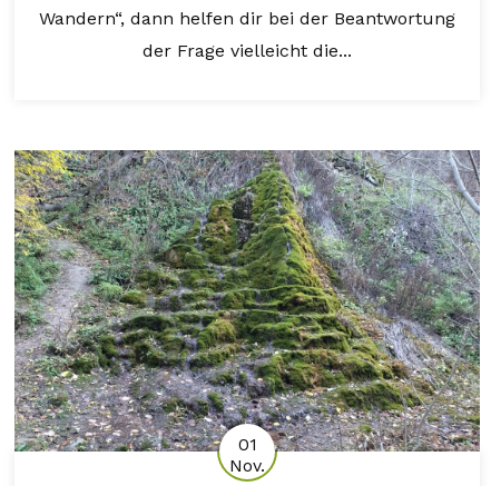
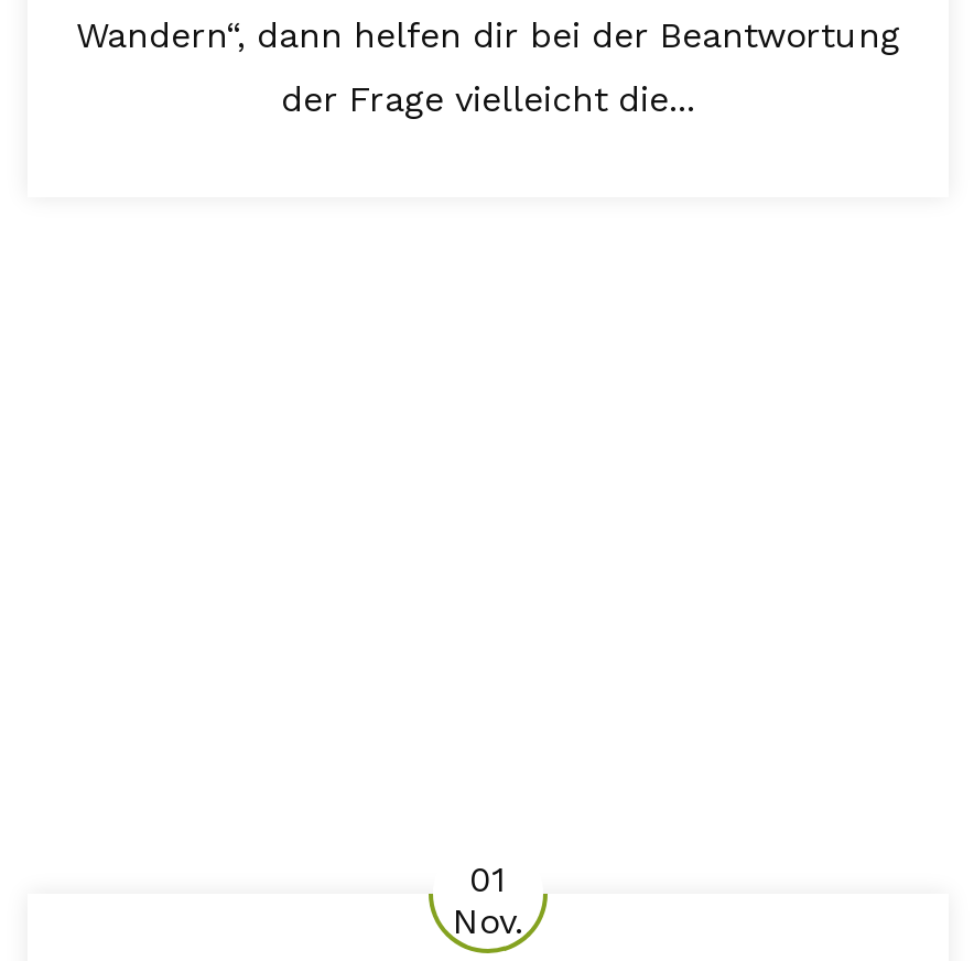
- [image]
